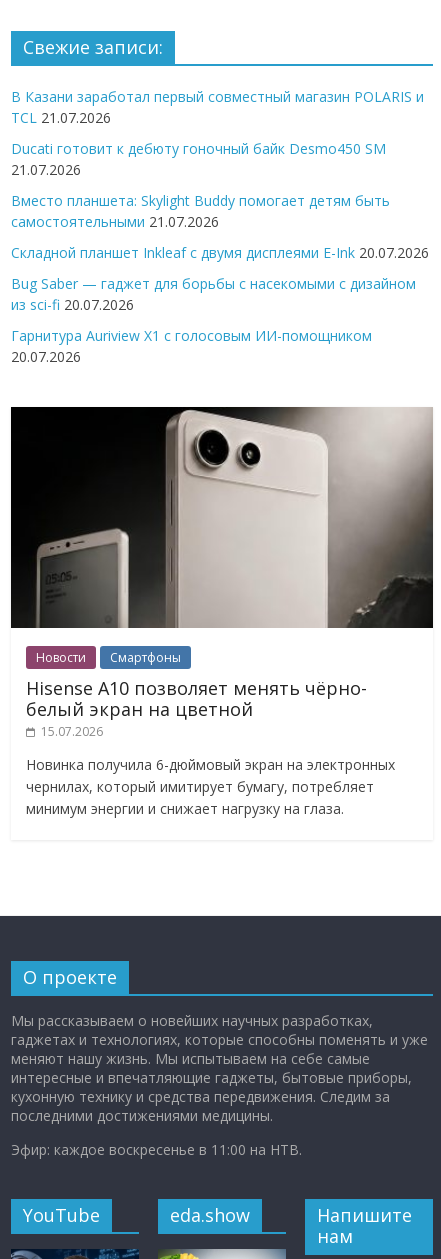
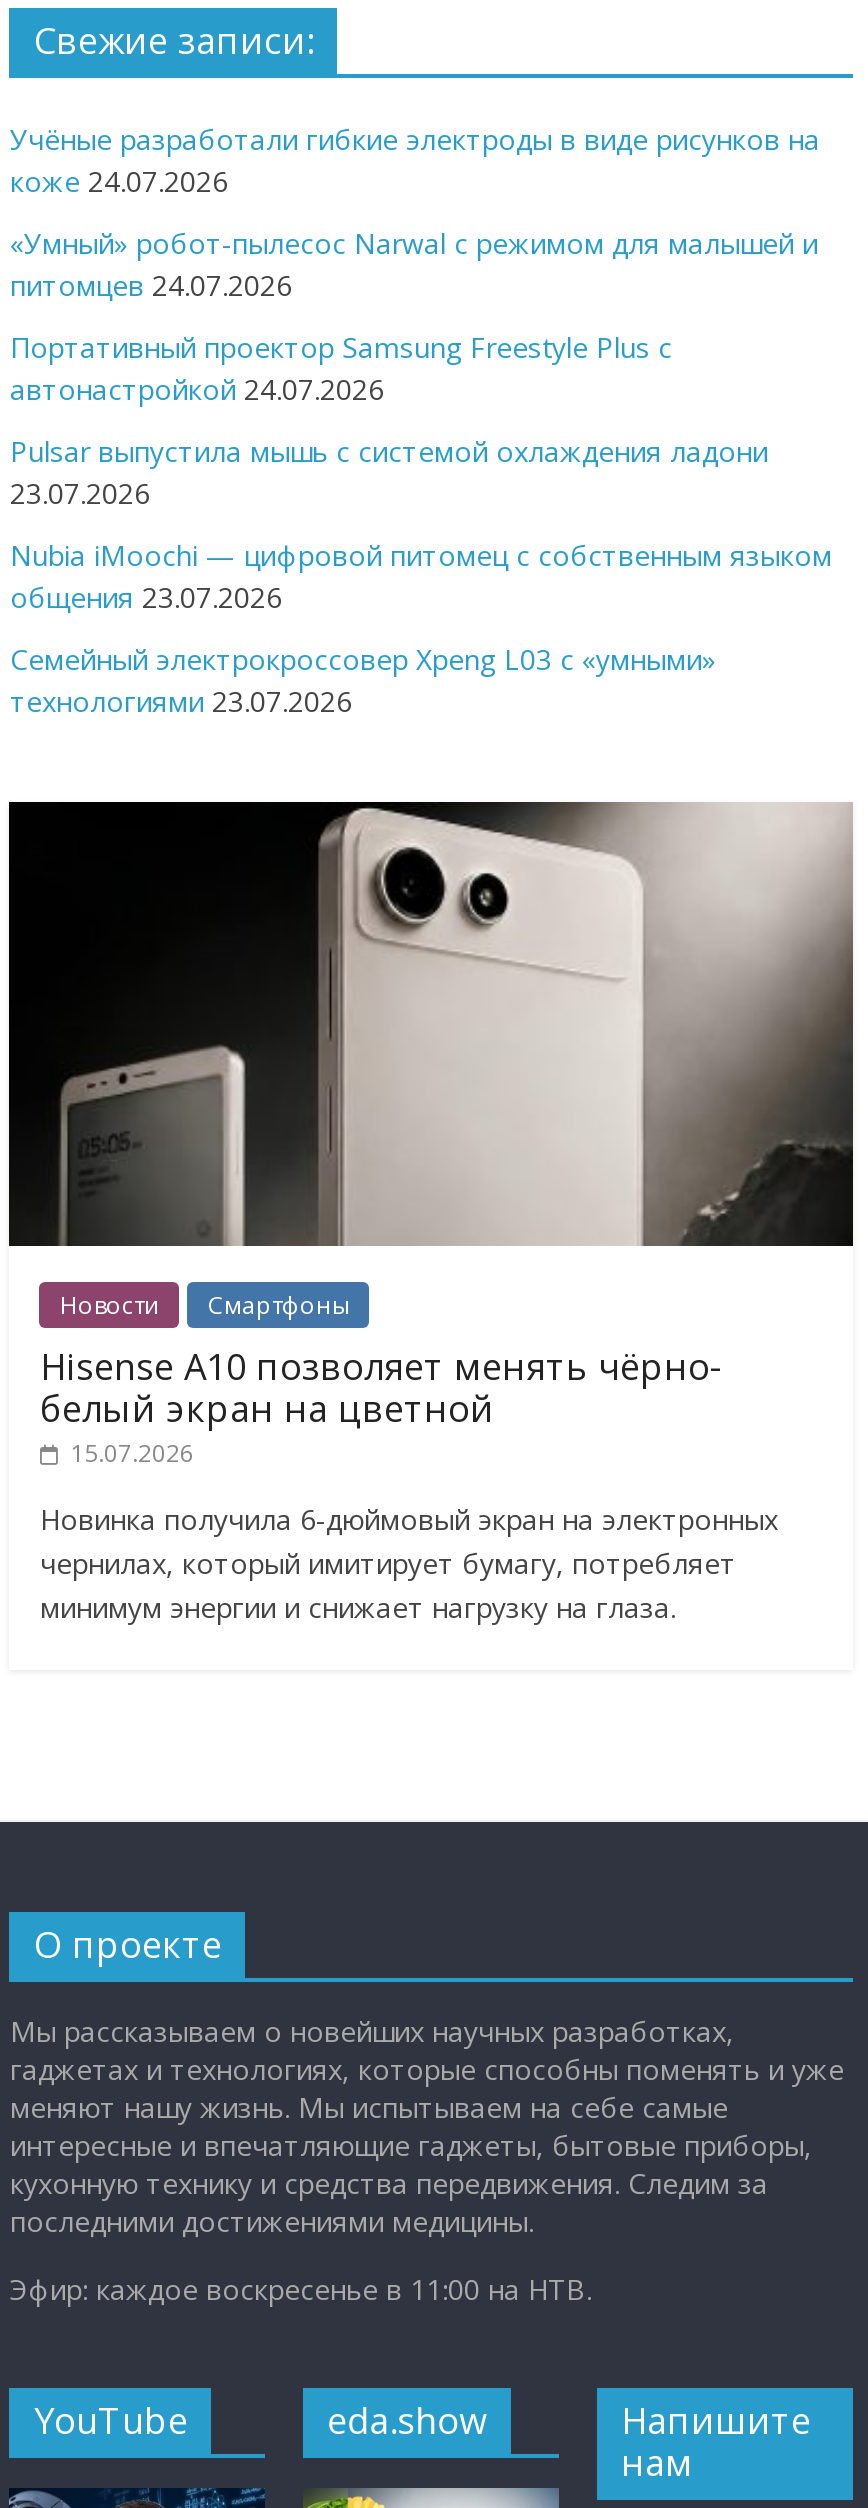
- В Казани заработал первый совместный магазин POLARIS и
- TCL 21.07.2026
+ Учёные разработали гибкие электроды в виде рисунков на
+ коже 24.07.2026

- Ducati готовит к дебюту гоночный байк Desmo450 SM
- 21.07.2026
+ «Умный» робот-пылесос Narwal с режимом для малышей и
+ питомцев 24.07.2026

- Вместо планшета: Skylight Buddy помогает детям быть
- самостоятельными 21.07.2026
+ Портативный проектор Samsung Freestyle Plus с
+ автонастройкой 24.07.2026

- Складной планшет Inkleaf с двумя дисплеями E-Ink 20.07.2026
+ Pulsar выпустила мышь с системой охлаждения ладони
+ 23.07.2026

- Bug Saber — гаджет для борьбы с насекомыми с дизайном
- из sci-fi 20.07.2026
+ Nubia iMoochi — цифровой питомец с собственным языком
+ общения 23.07.2026

- Гарнитура Auriview X1 с голосовым ИИ-помощником
- 20.07.2026
+ Семейный электрокроссовер Xpeng L03 с «умными»
+ технологиями 23.07.2026
